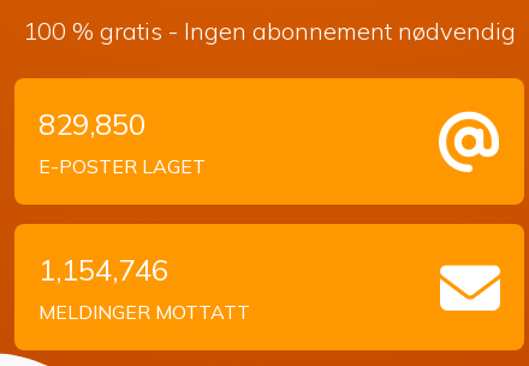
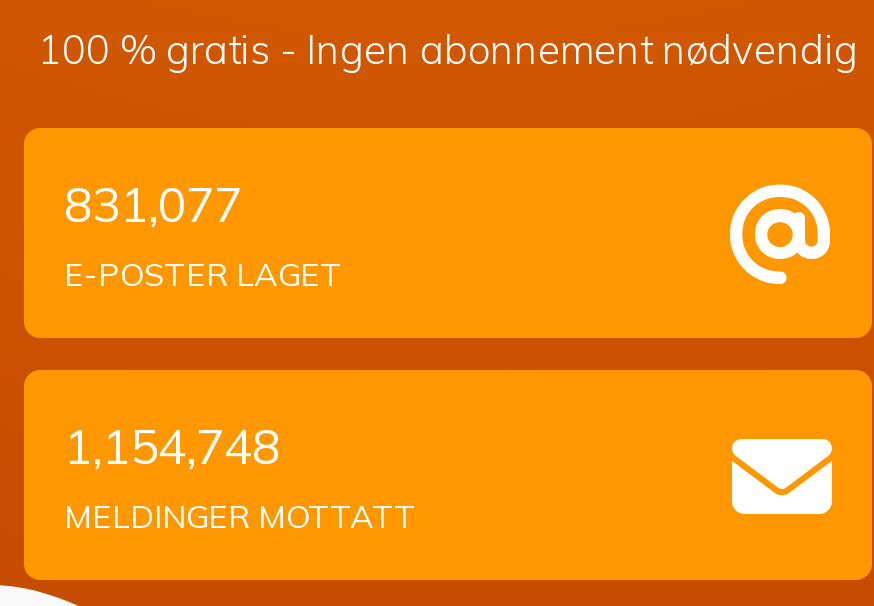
- 829,850
+ 831,077

- 1,154,746
+ 1,154,748
